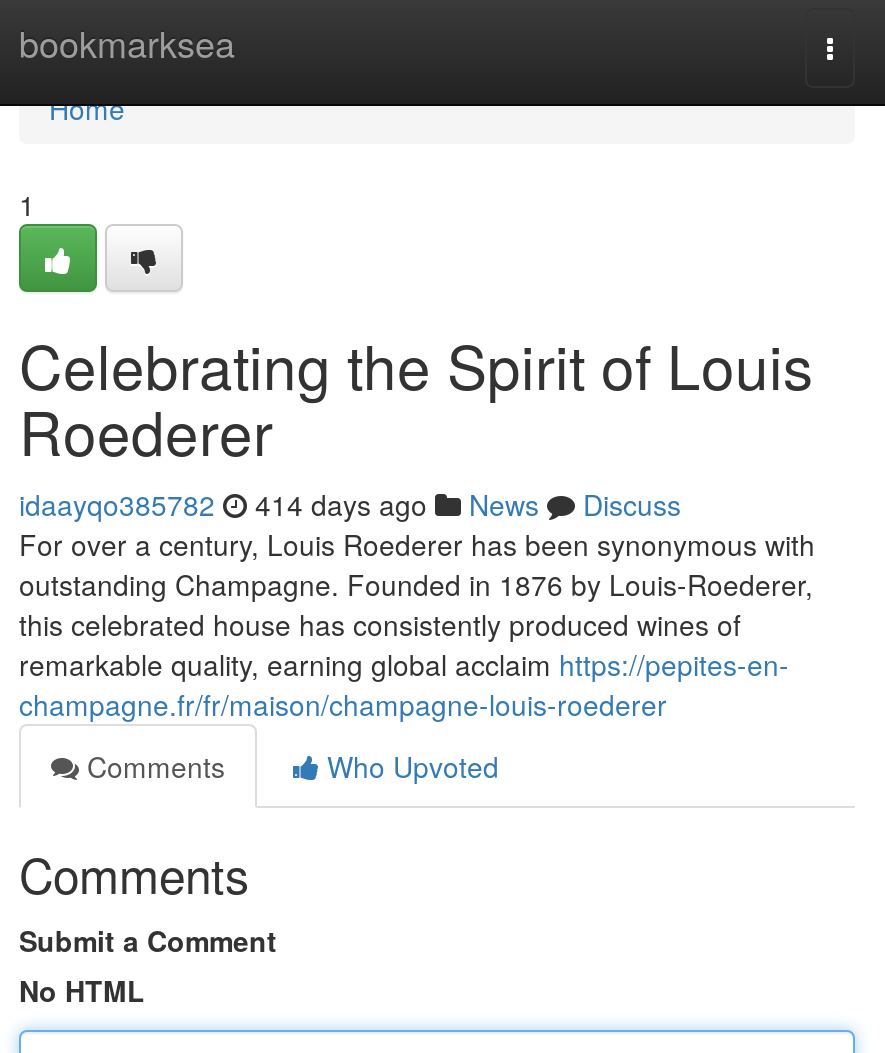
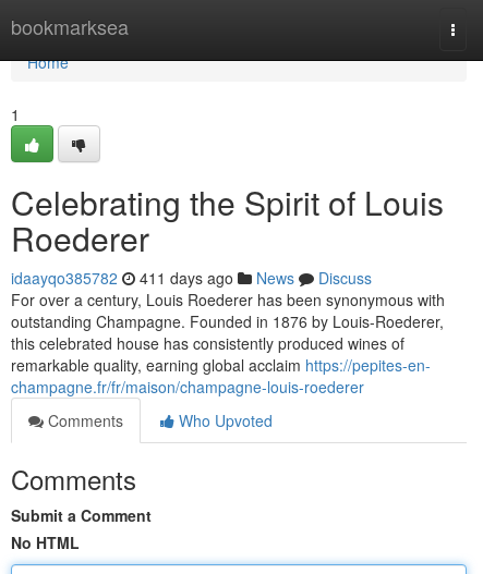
- idaayqo385782 414 days ago News Discuss
+ idaayqo385782 411 days ago News Discuss
